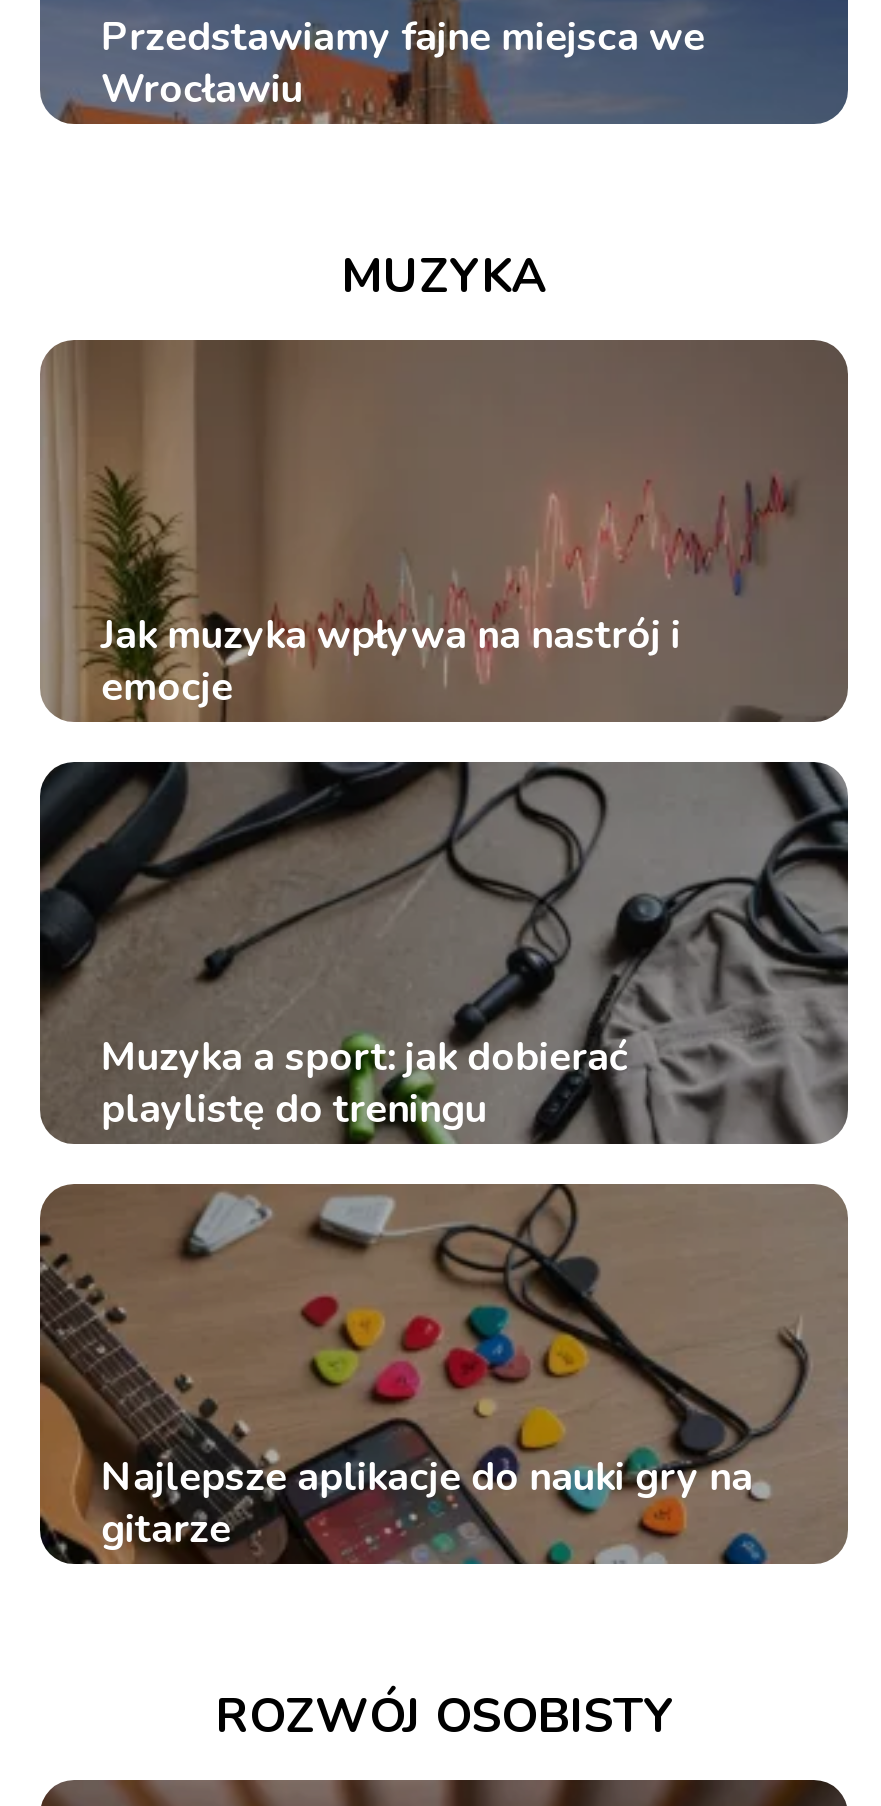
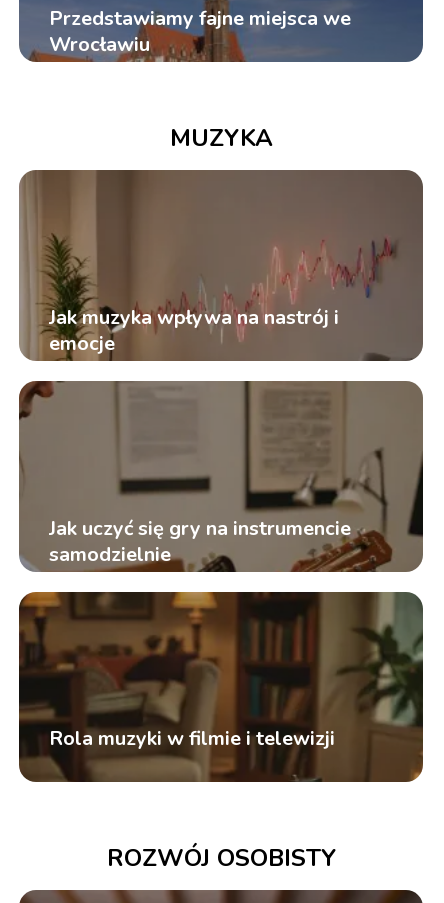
- [image]
- Muzyka a sport: jak dobierać
- playlistę do treningu
+ [image]
+ Jak uczyć się gry na instrumencie
+ samodzielnie

- [image]
- Najlepsze aplikacje do nauki gry na
- gitarze
+ [image]
+ Rola muzyki w filmie i telewizji
